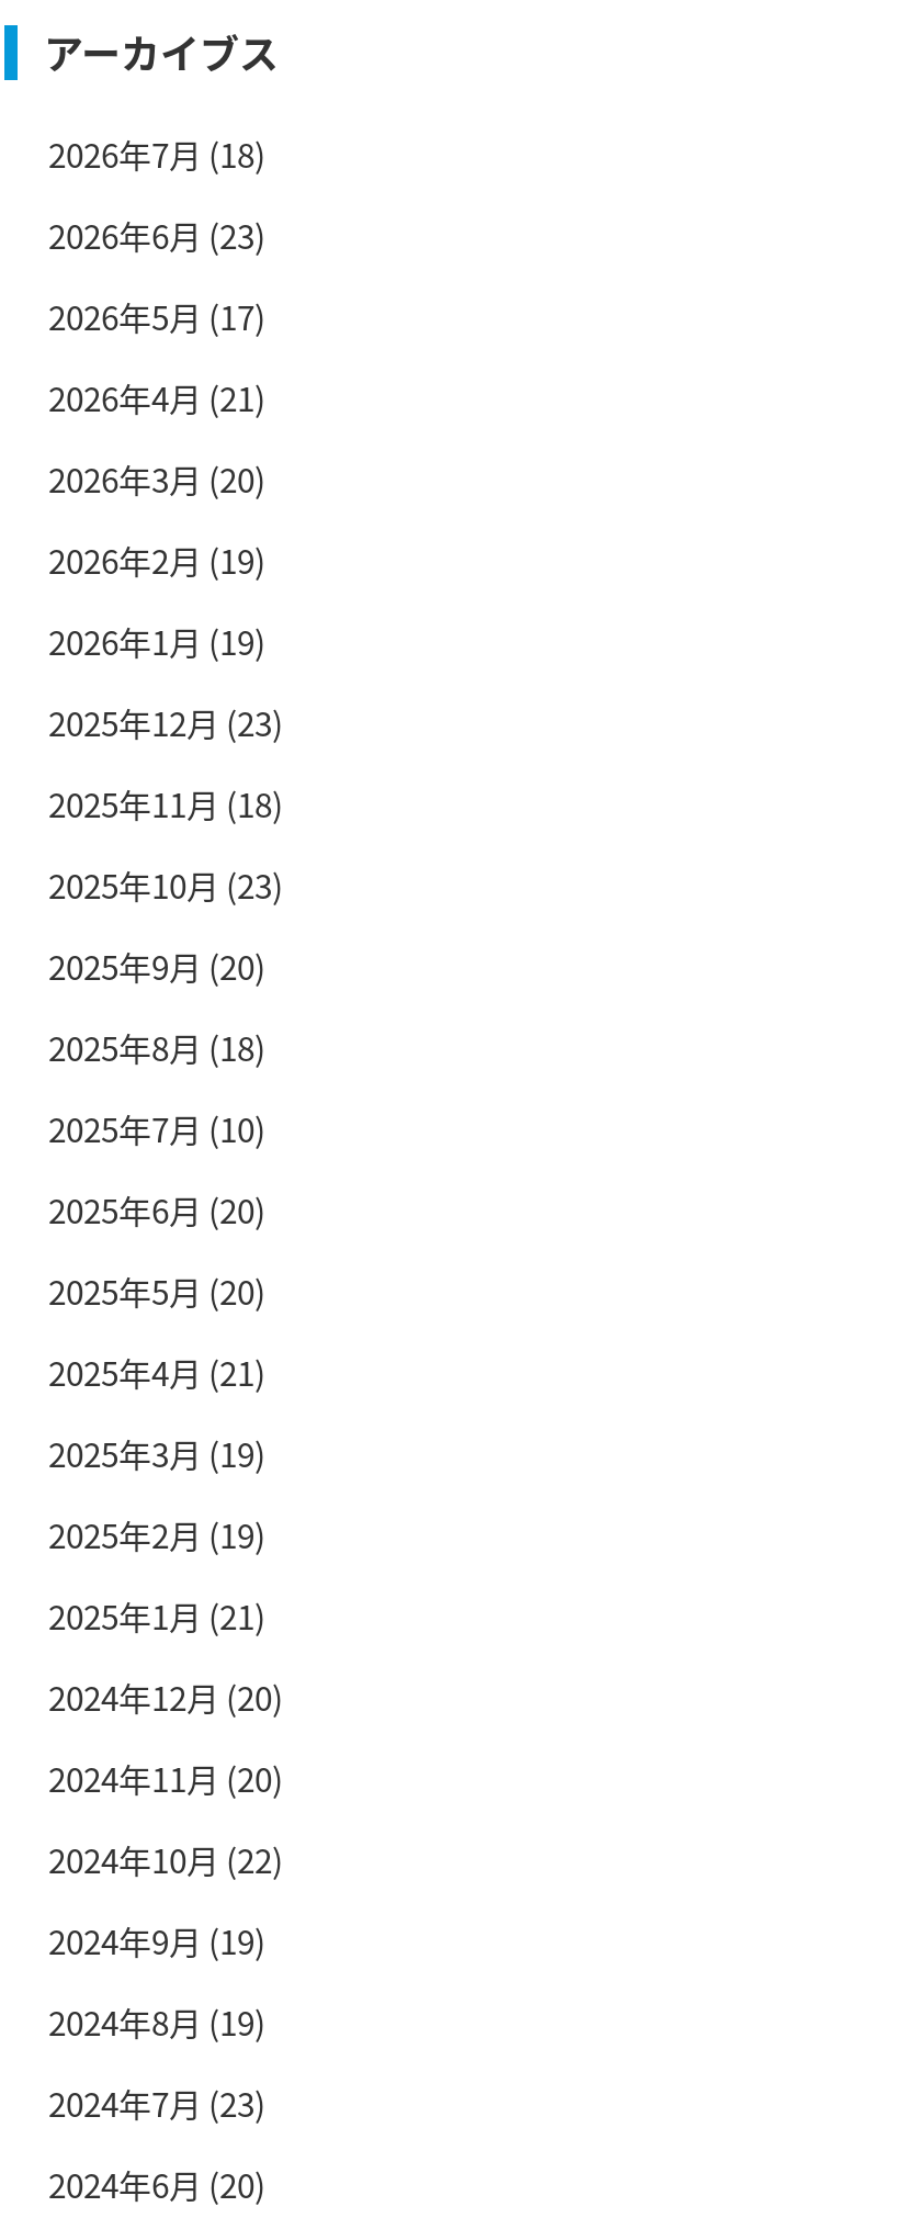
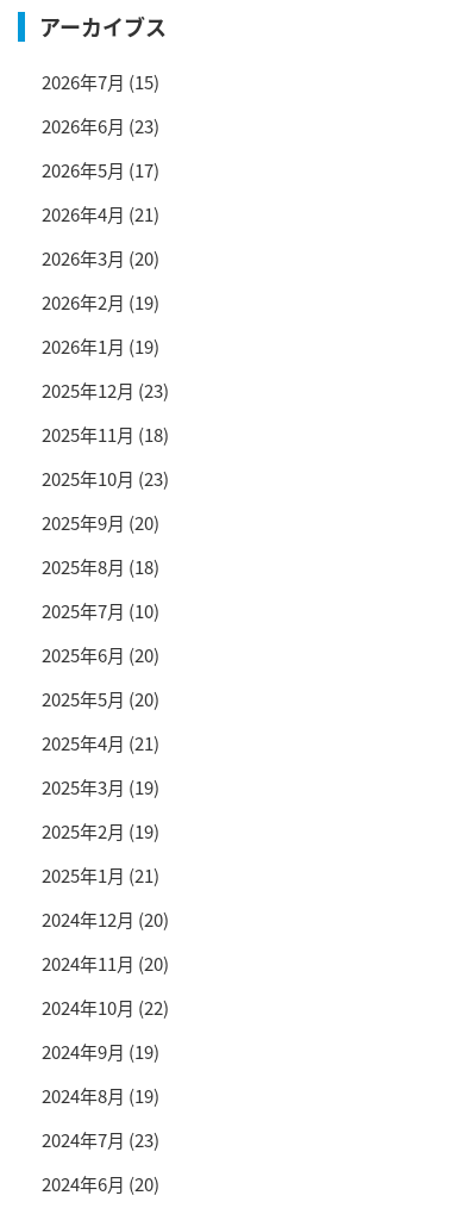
- 2026年7月(18)
+ 2026年7月(15)
